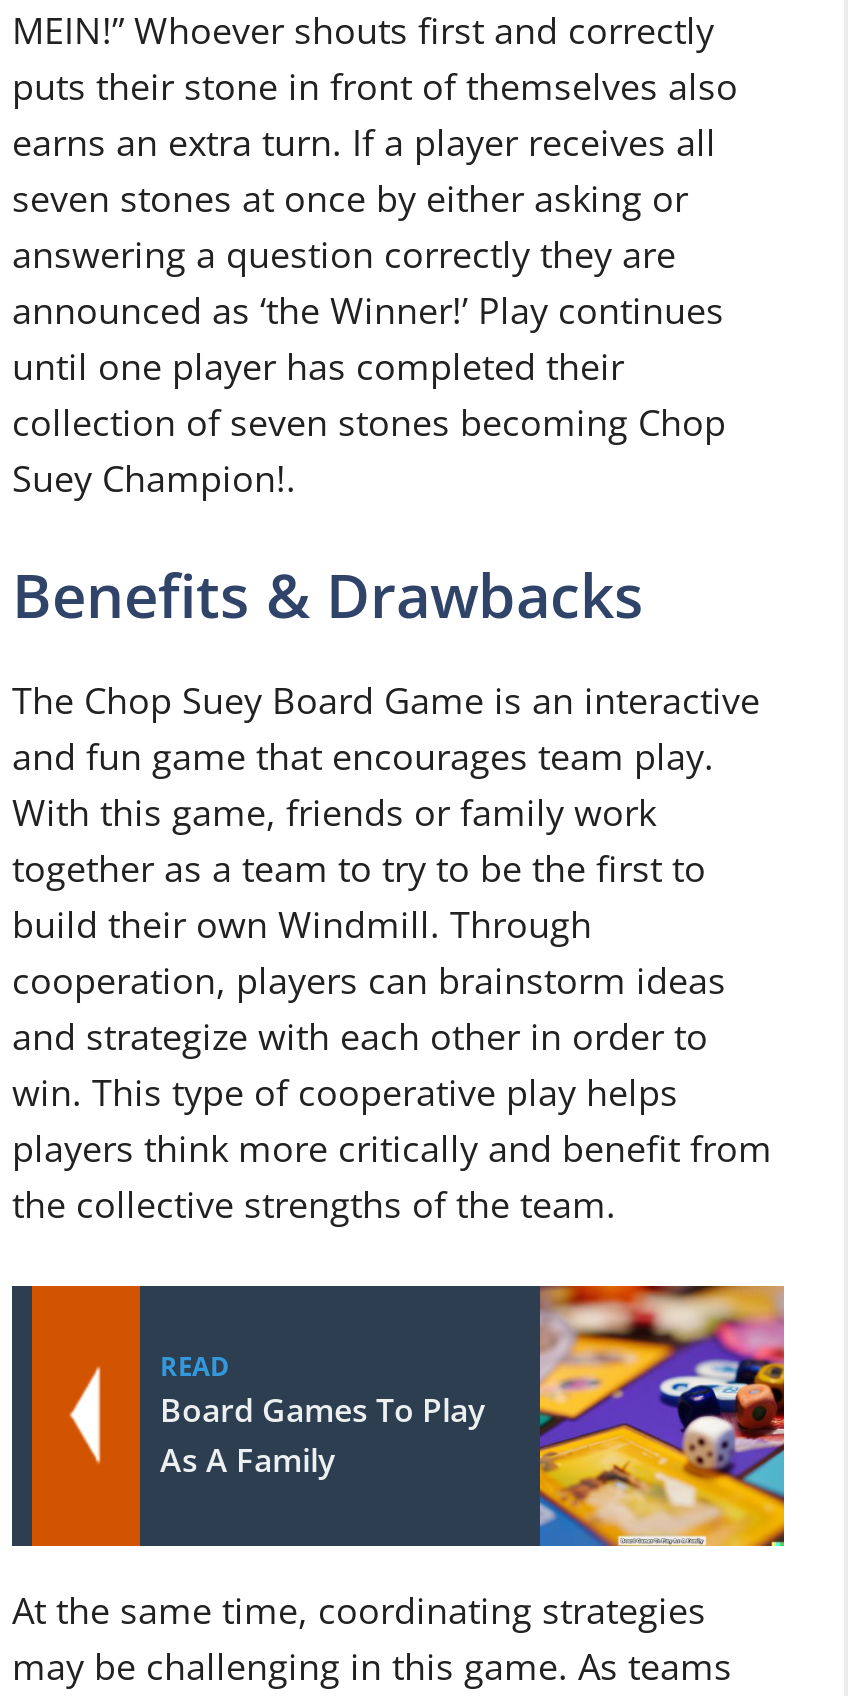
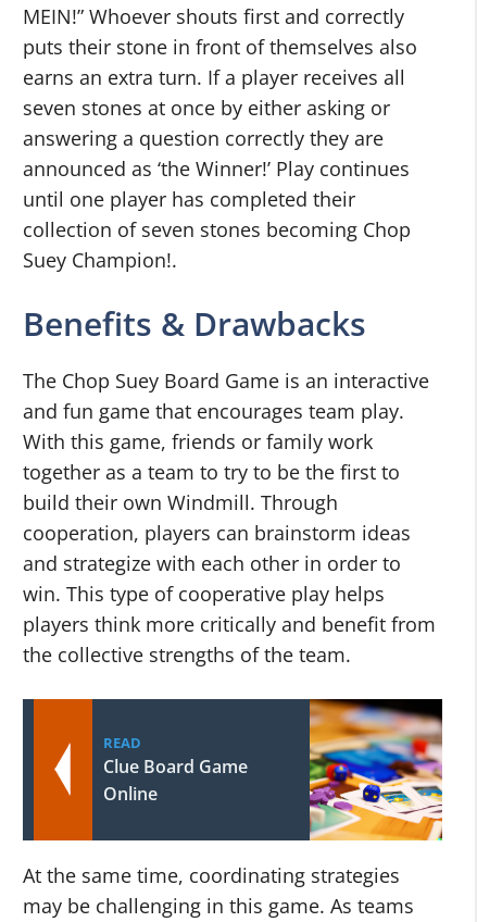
- [image]
+ [image]

- Board Games To Play
- As A Family
+ Clue Board Game
+ Online
